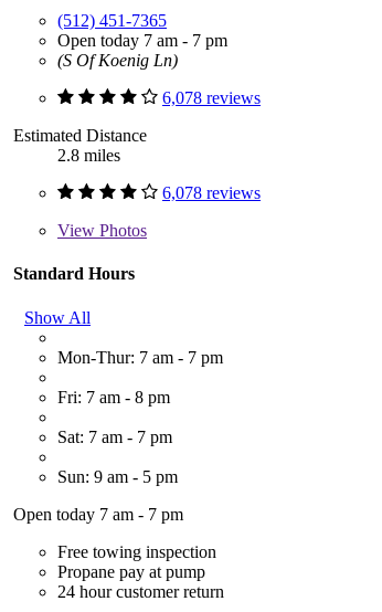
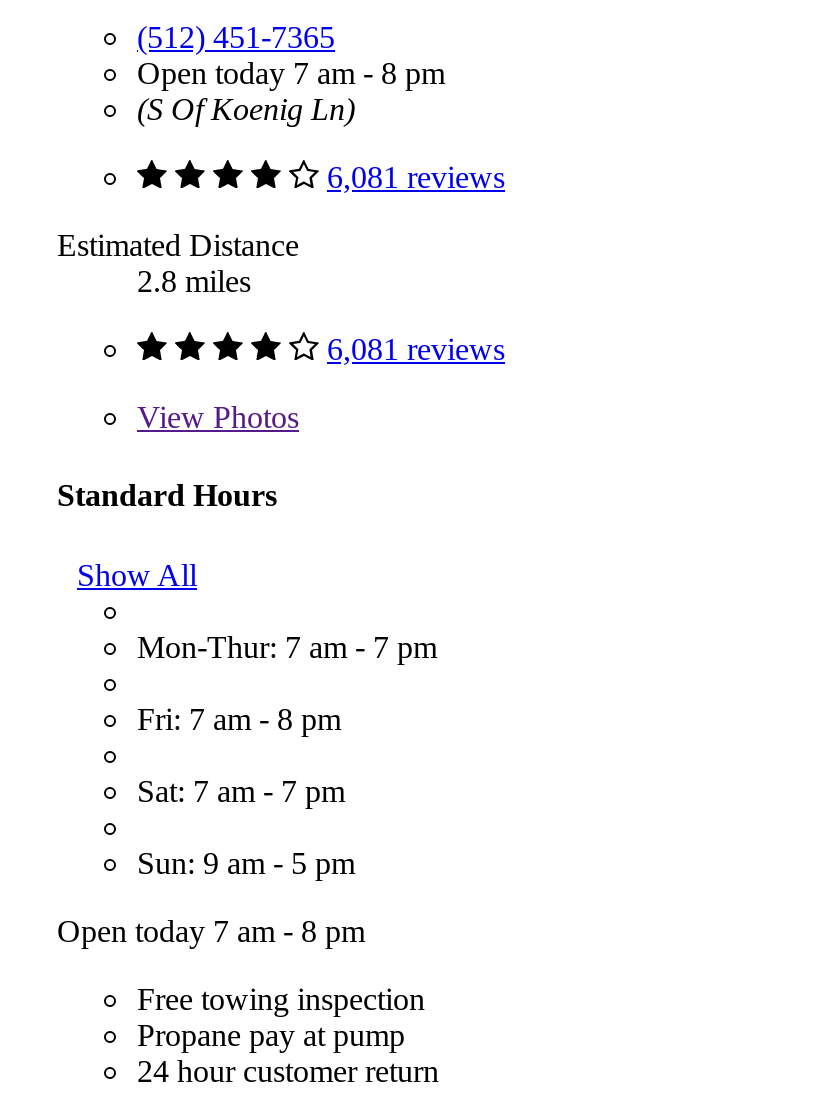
- Open today 7 am - 7 pm
+ Open today 7 am - 8 pm

- 6,078 reviews
+ 6,081 reviews

- 6,078 reviews
+ 6,081 reviews

- Open today 7 am - 7 pm
+ Open today 7 am - 8 pm
